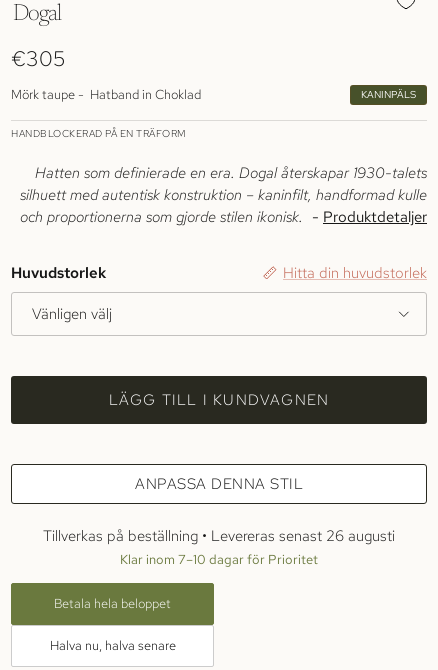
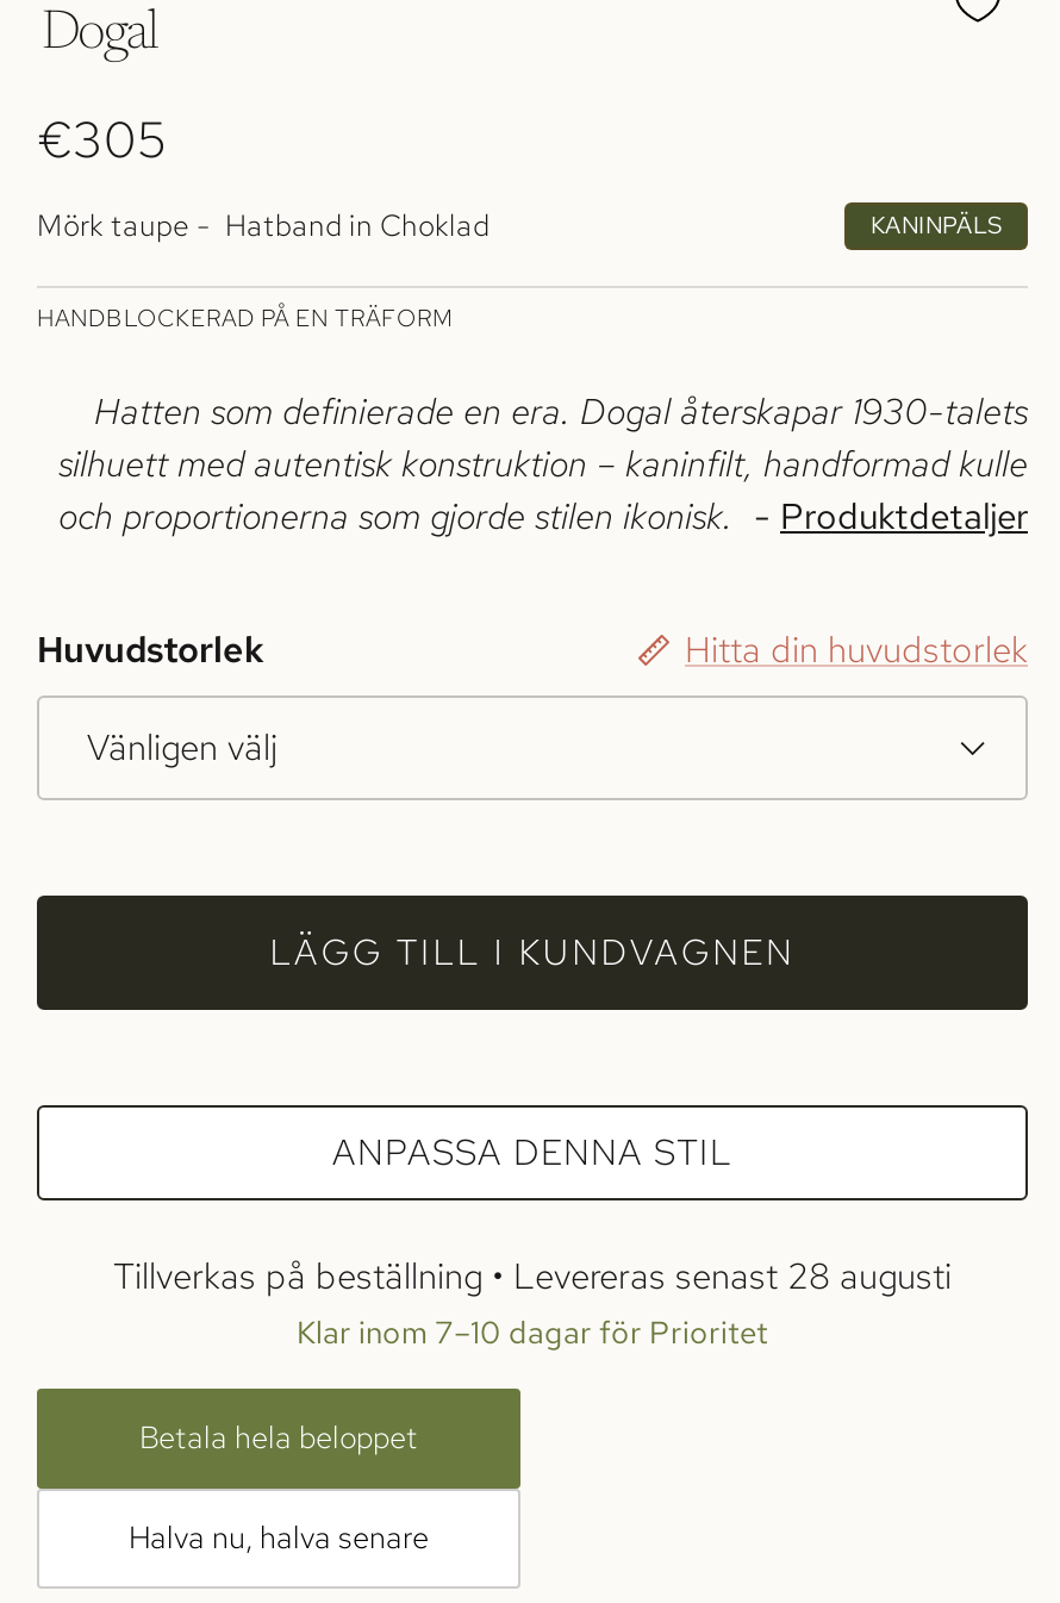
- Tillverkas på beställning • Levereras senast 26 augusti
+ Tillverkas på beställning • Levereras senast 28 augusti
